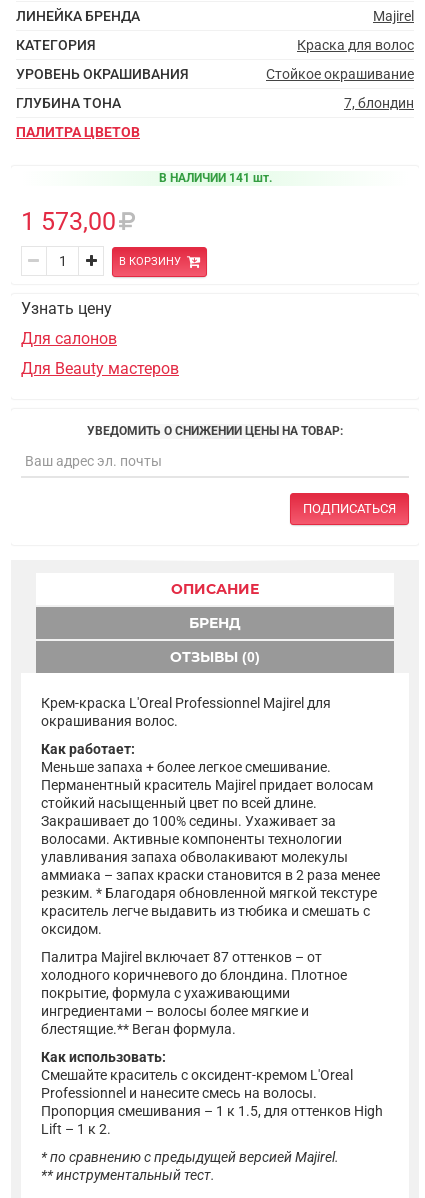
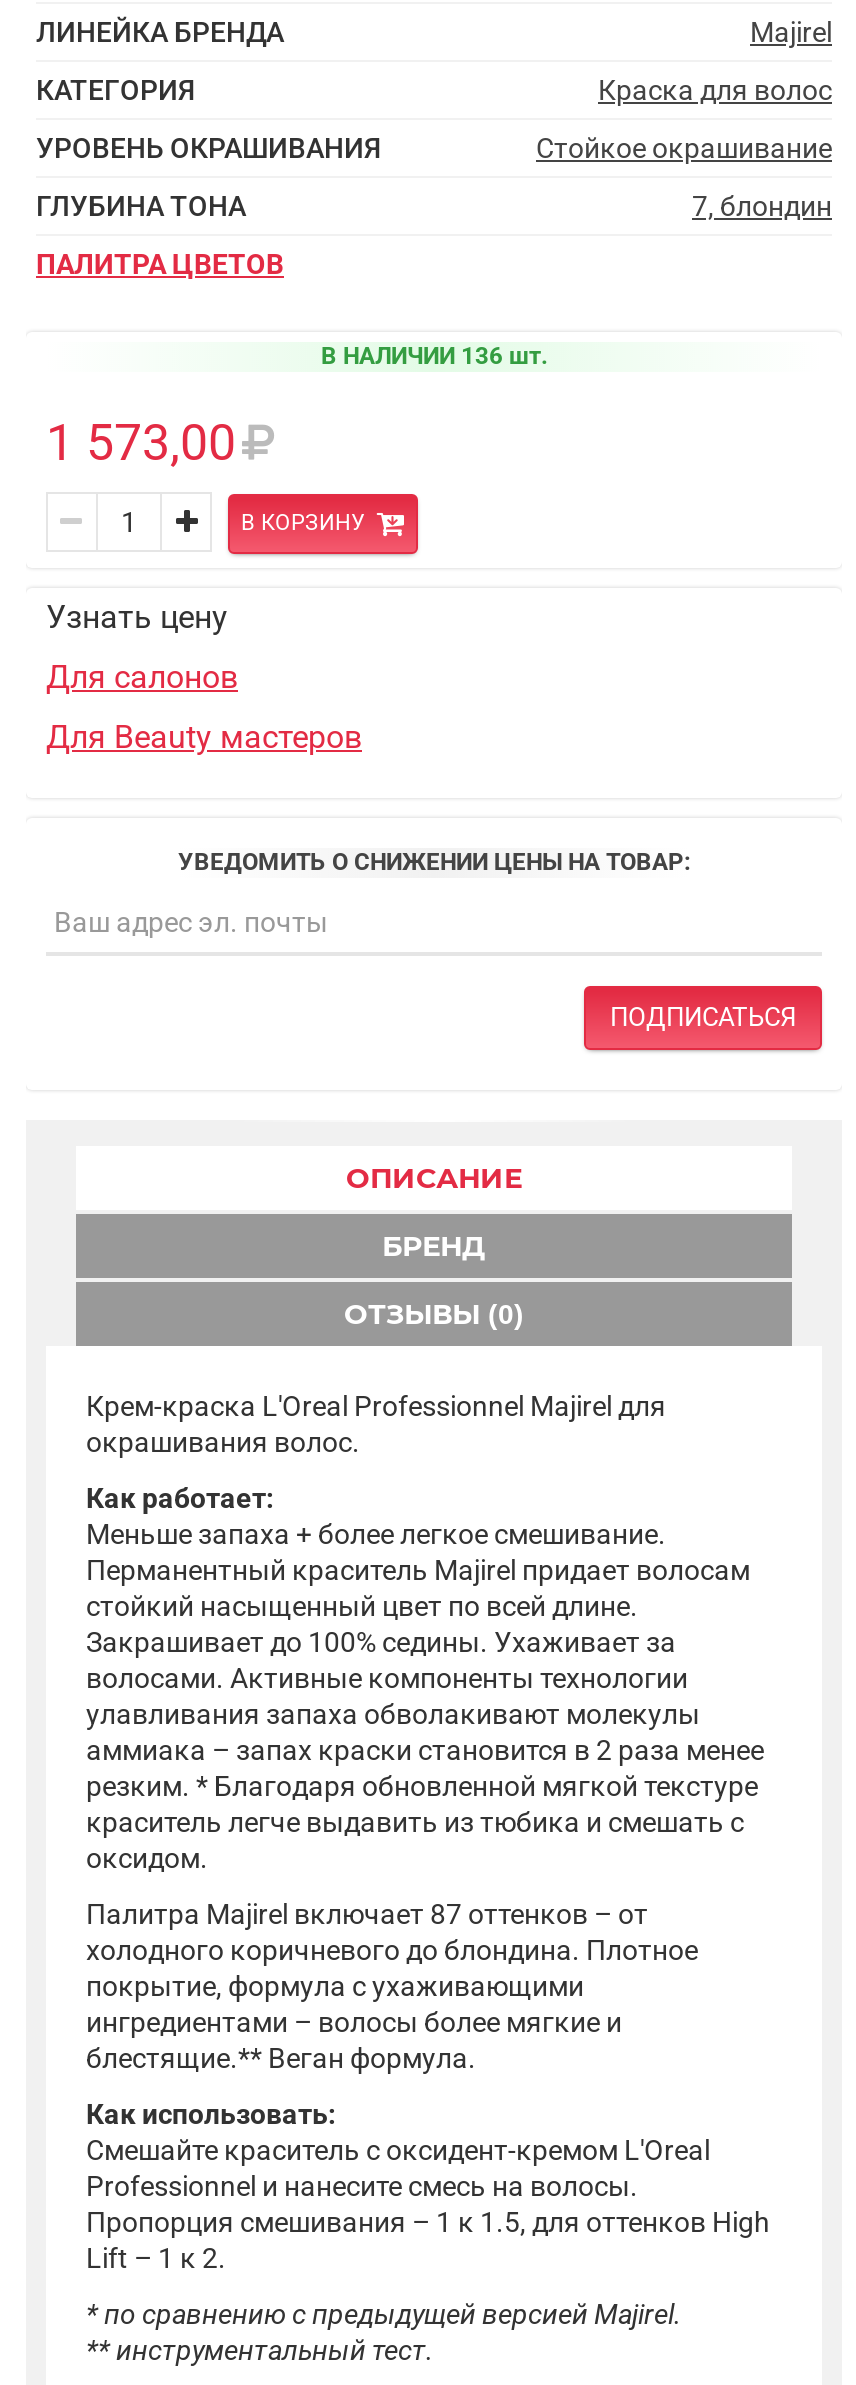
- В НАЛИЧИИ 141 шт.
+ В НАЛИЧИИ 136 шт.
